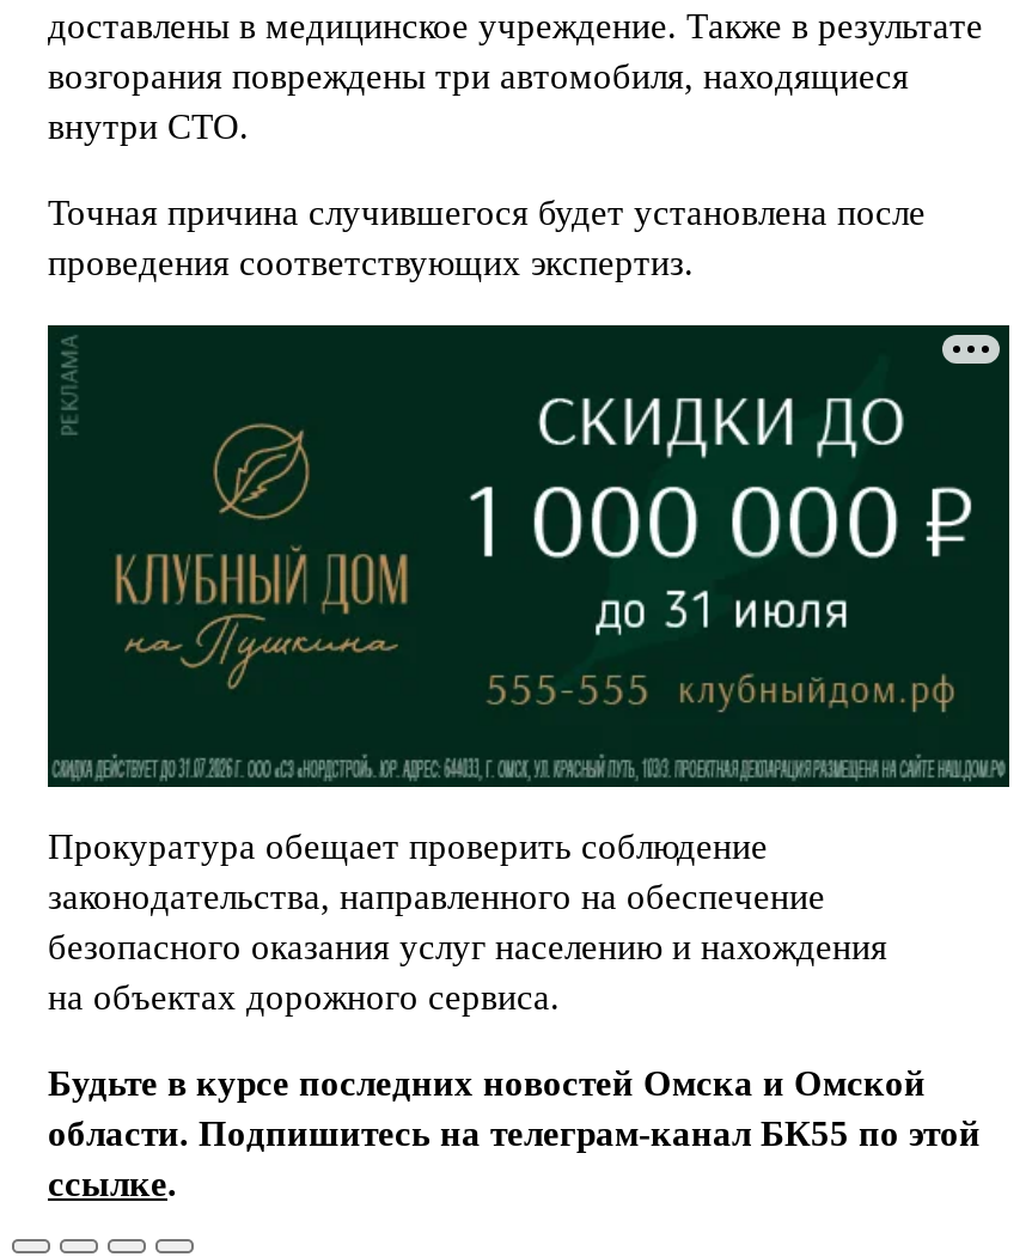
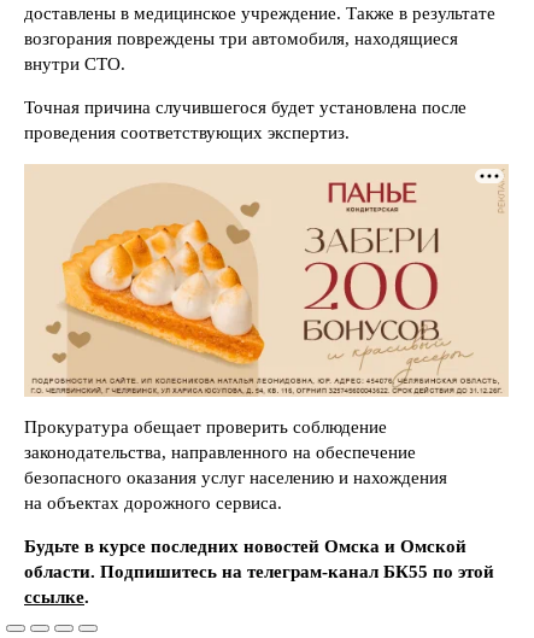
- [image]
+ [image]
